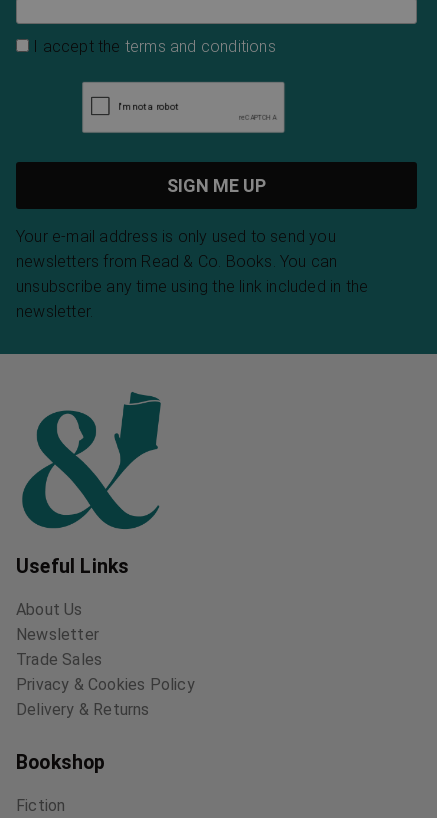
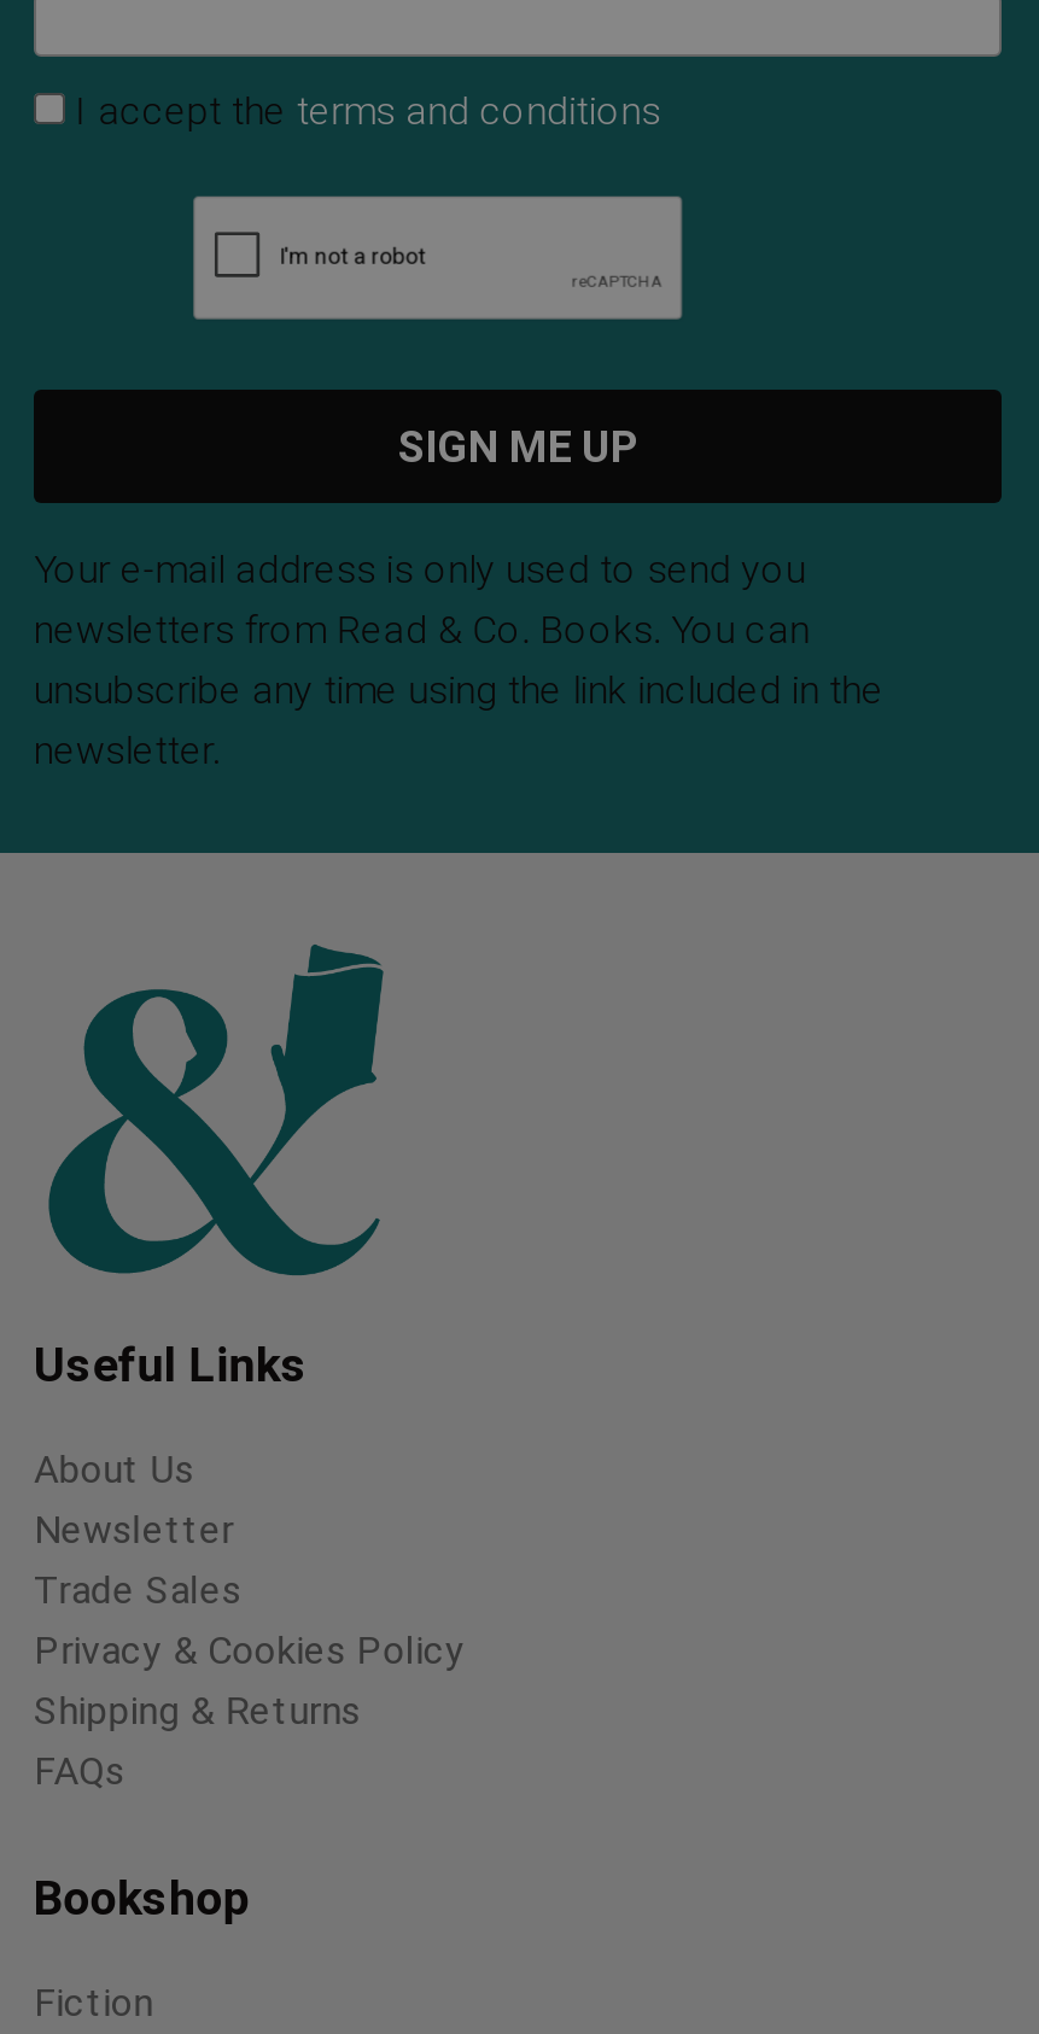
- Delivery & Returns
+ Shipping & Returns
+ FAQs
